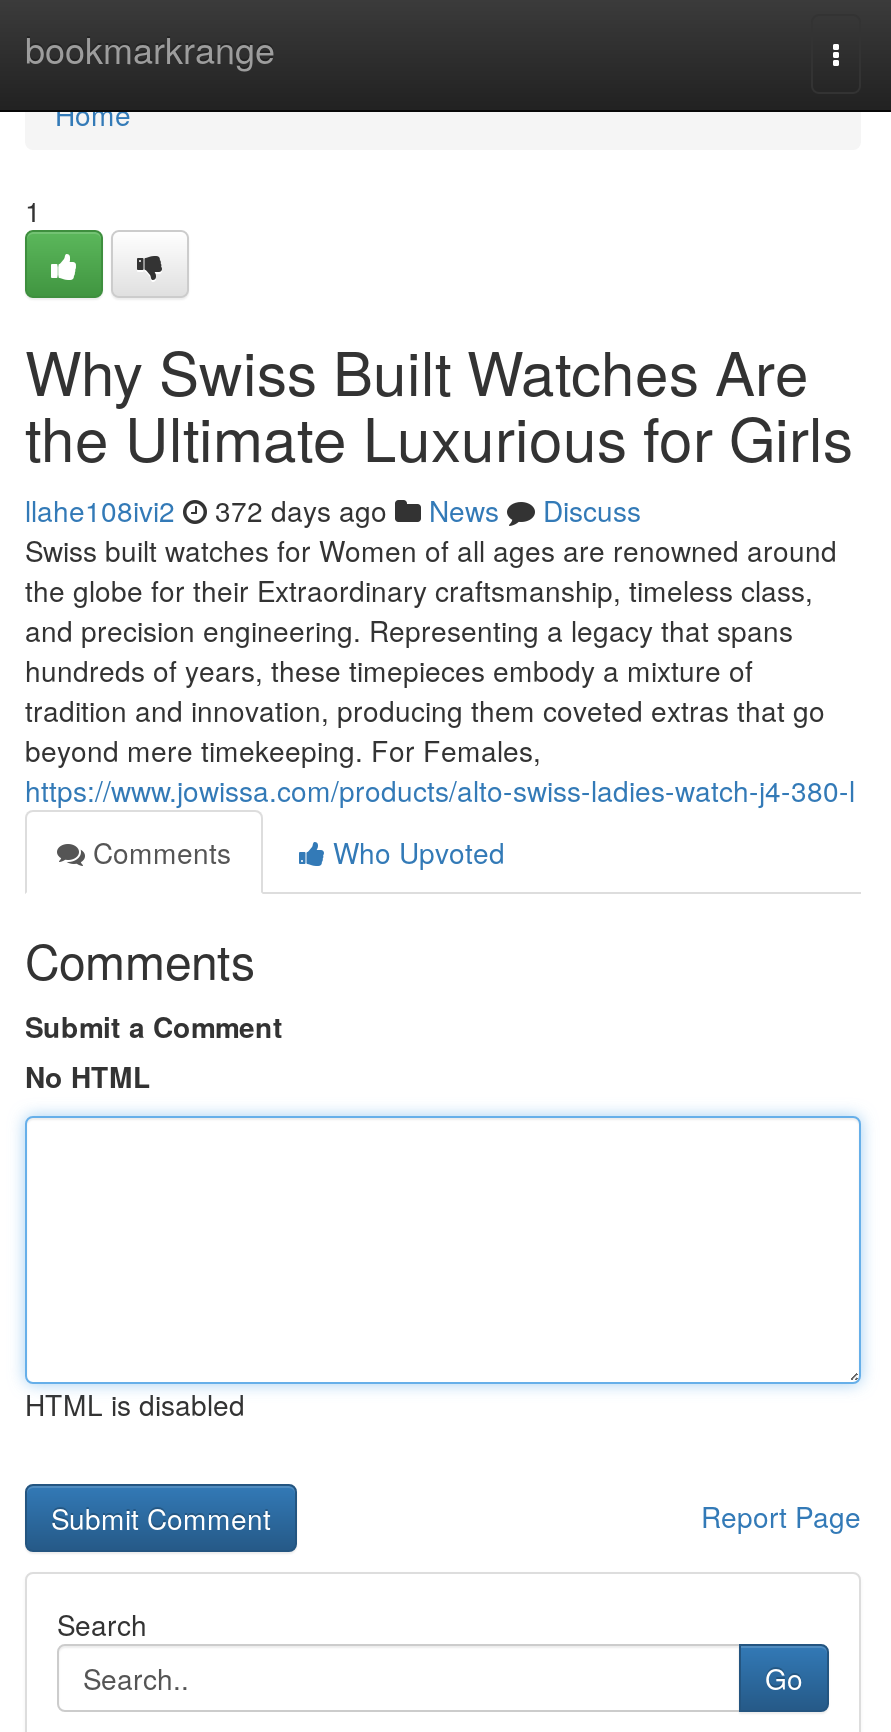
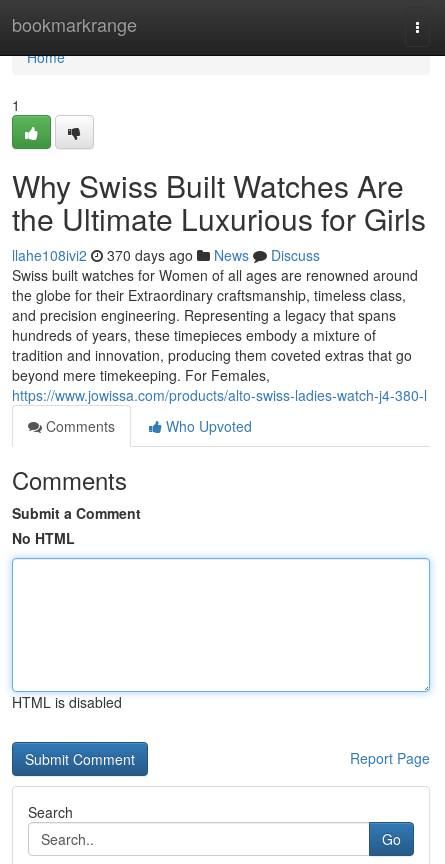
- llahe108ivi2 372 days ago News Discuss
+ llahe108ivi2 370 days ago News Discuss
